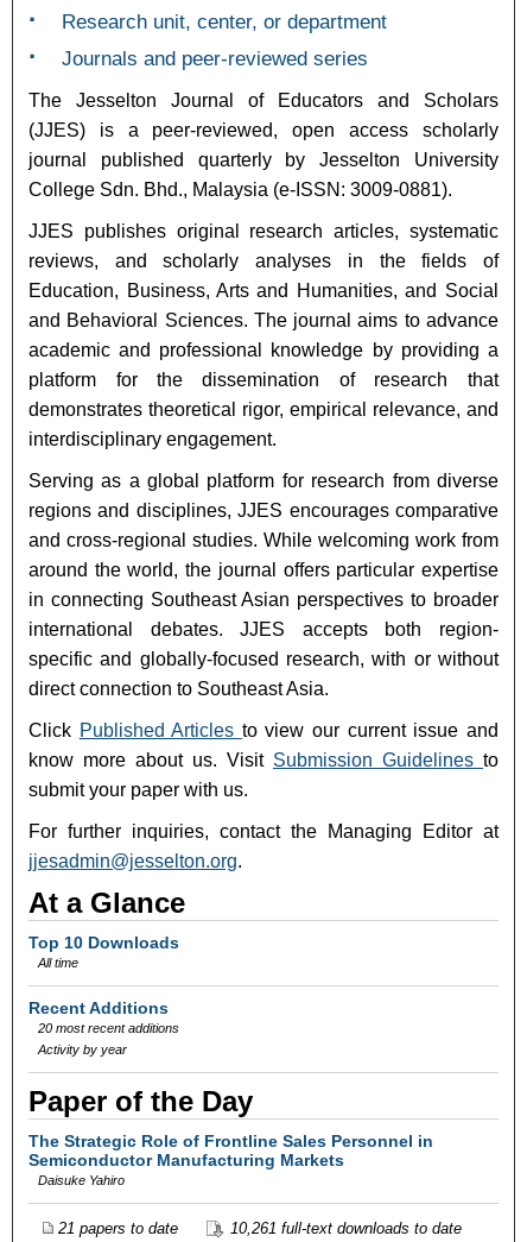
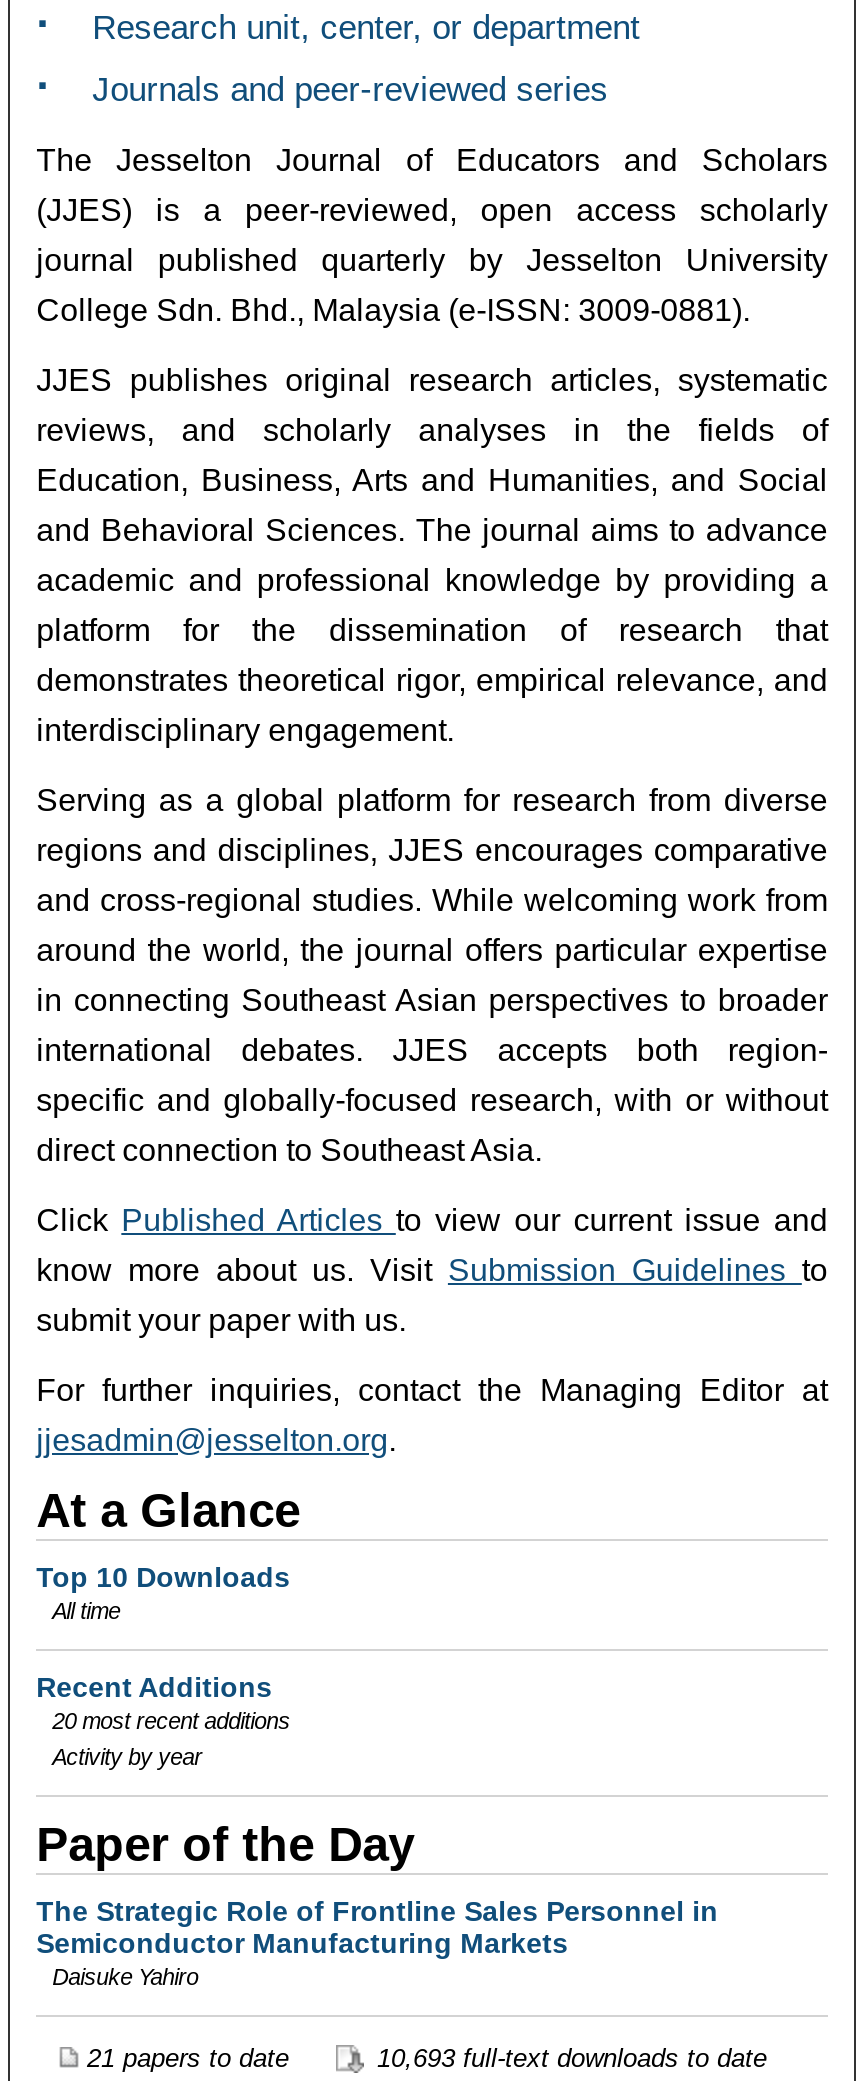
- 10,261 full-text downloads to date
+ 10,693 full-text downloads to date
